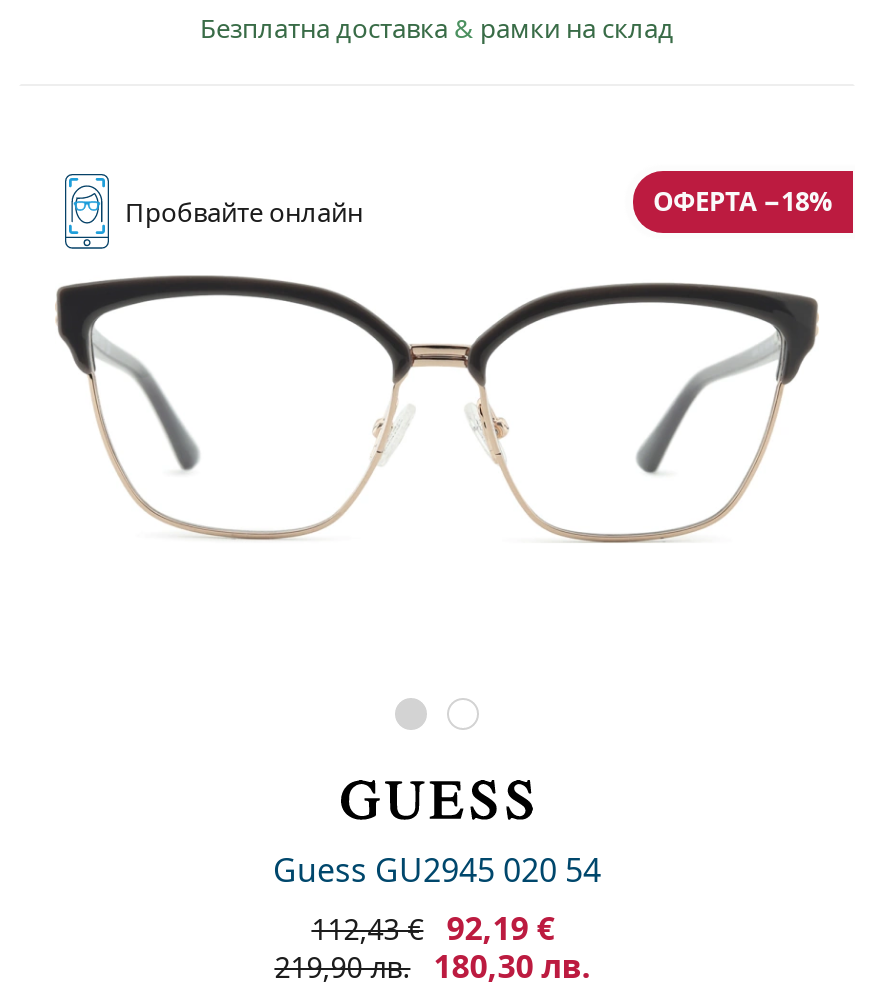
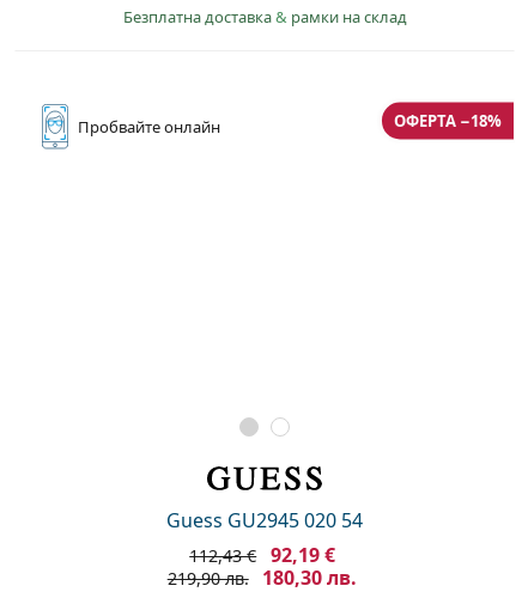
- [image]
